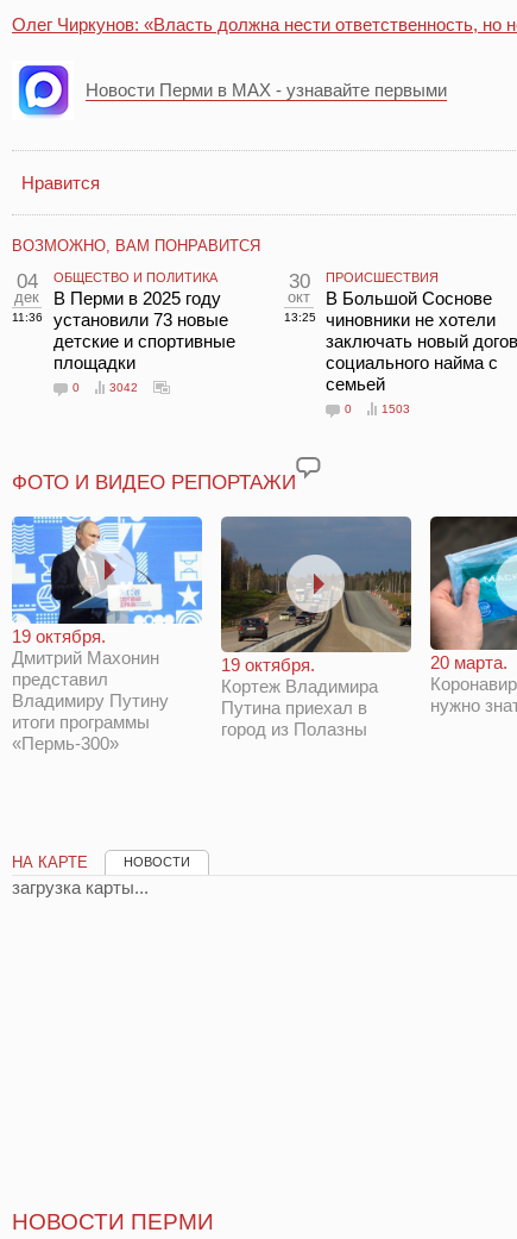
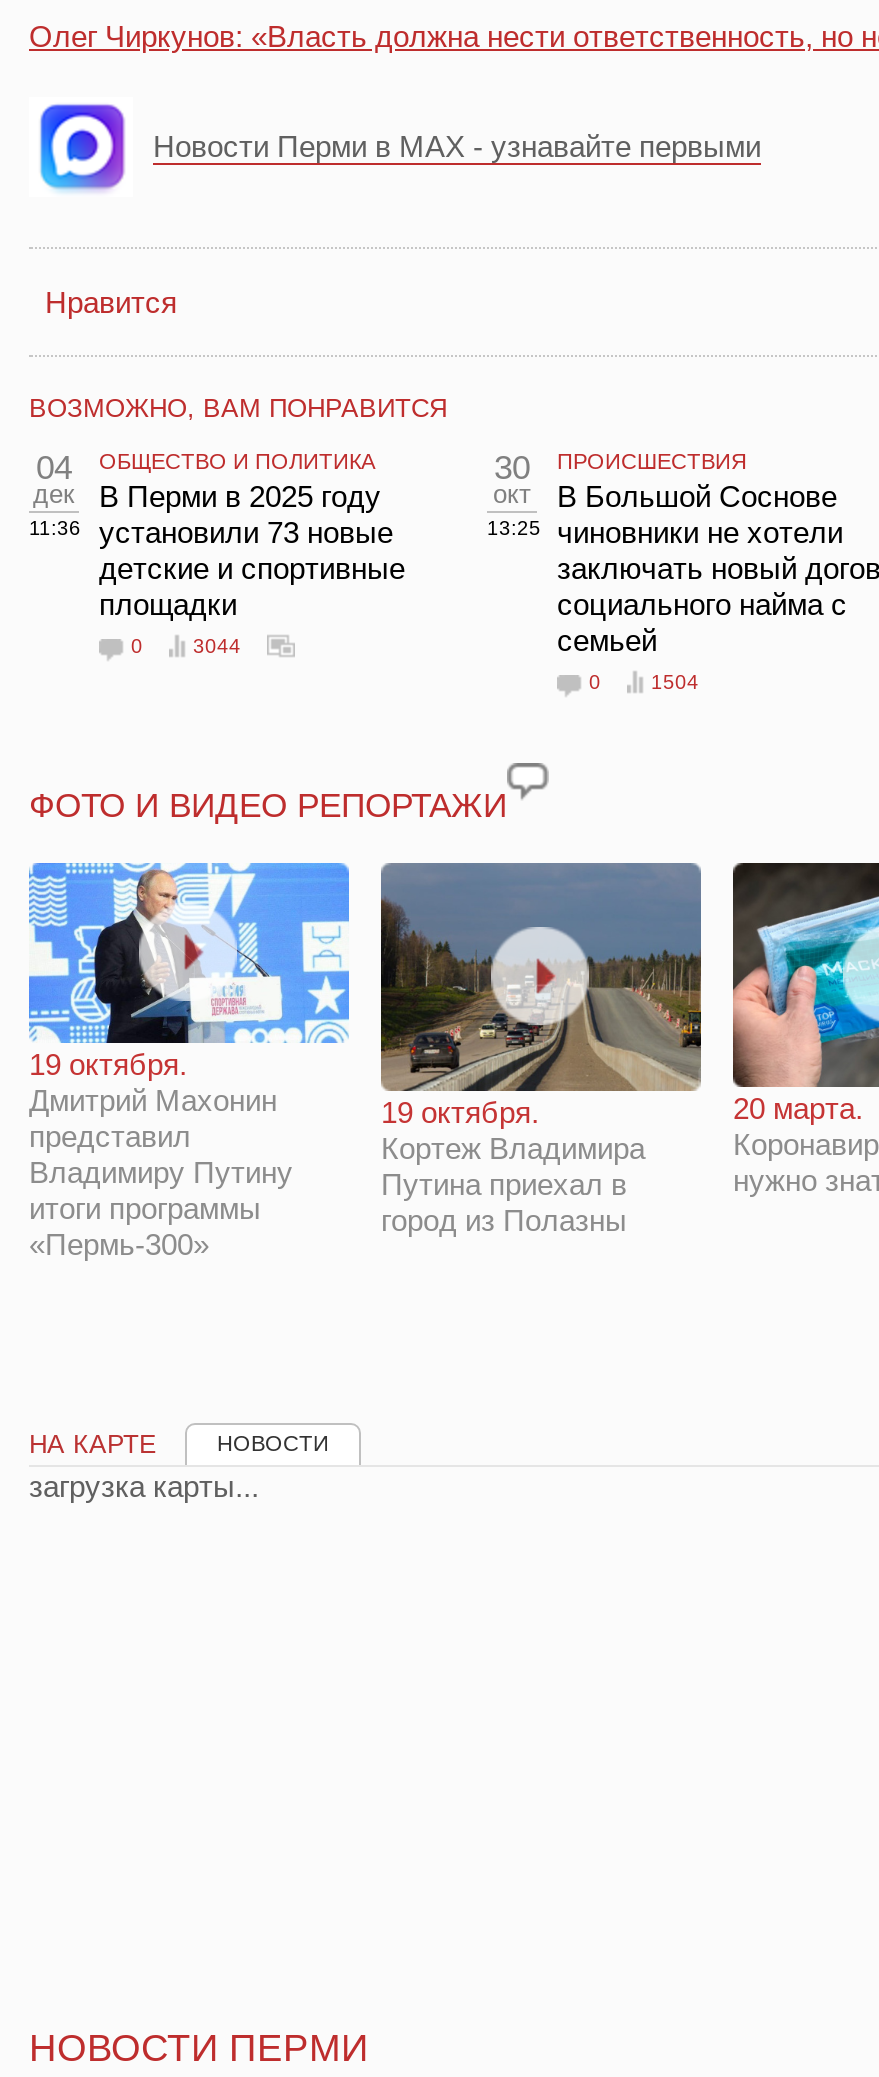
- 3042
+ 3044

- 1503
+ 1504
